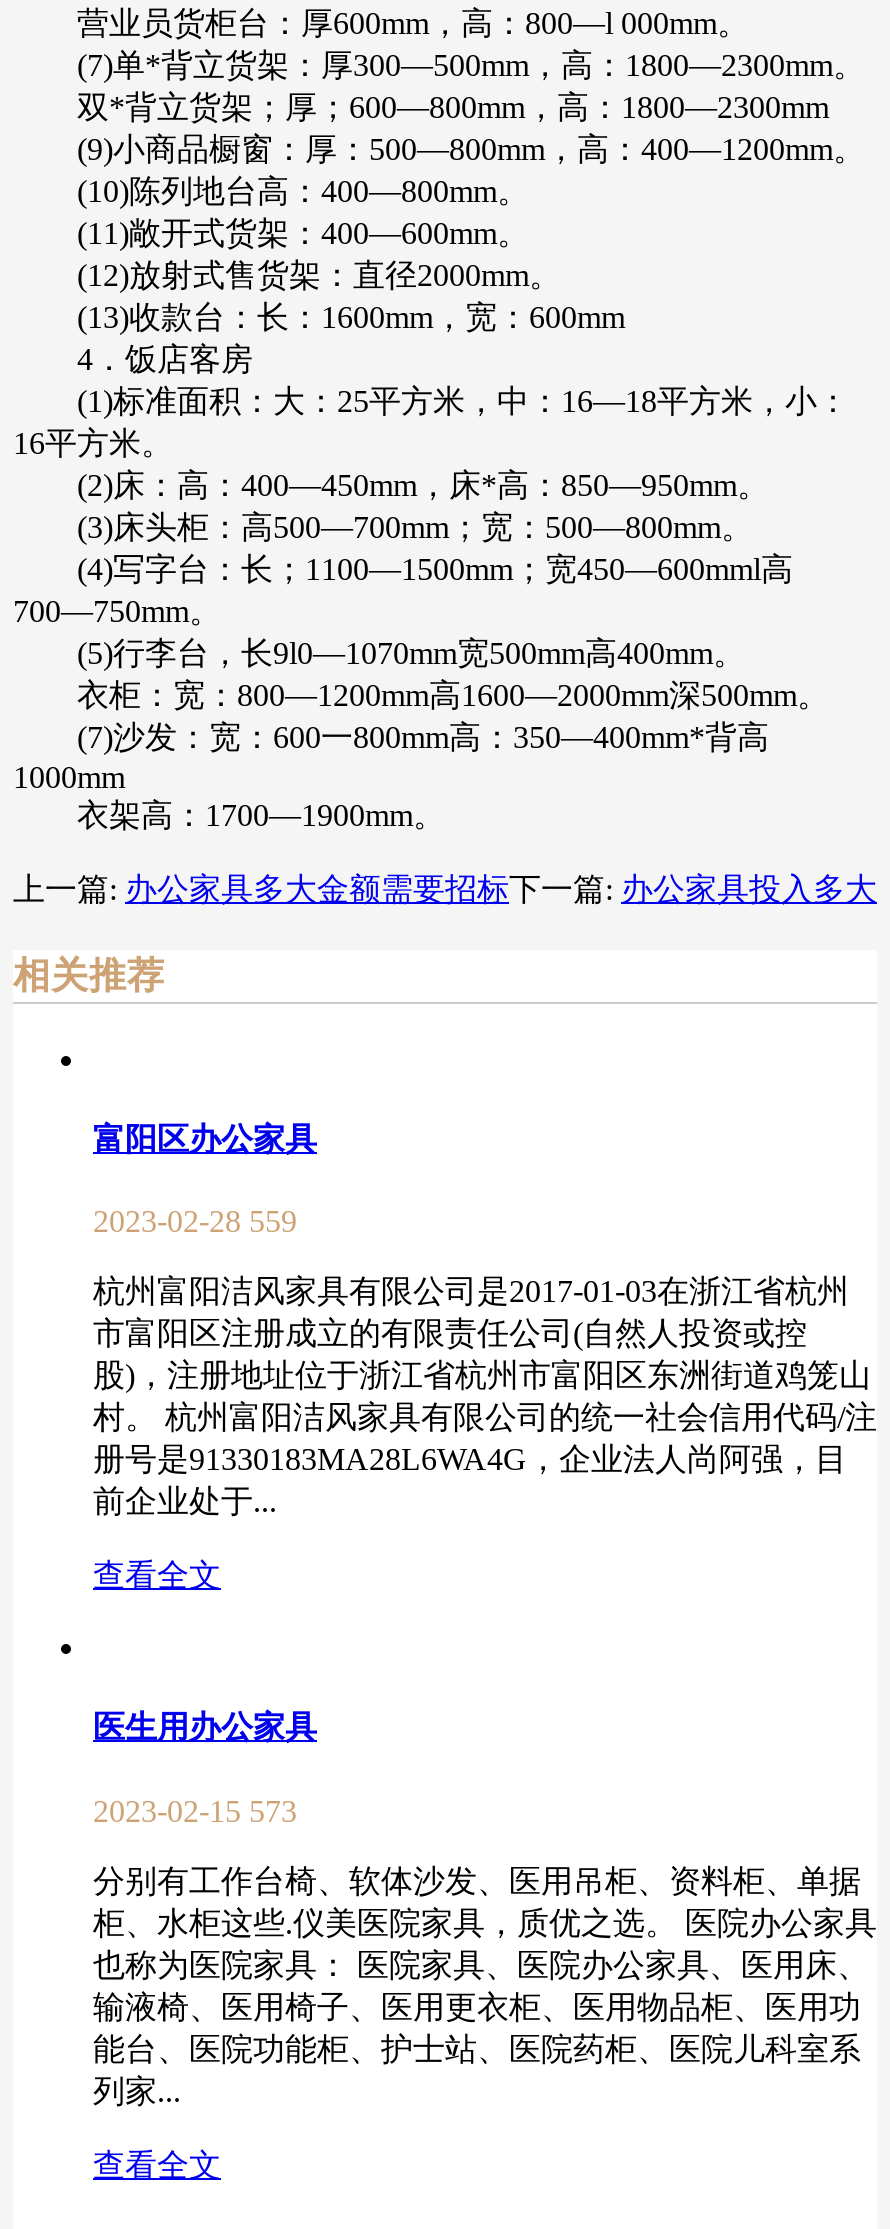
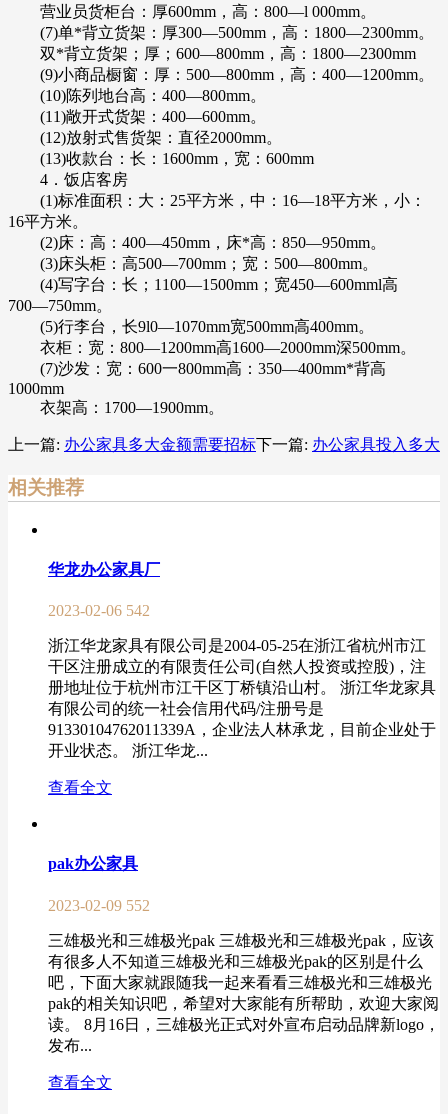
- 富阳区办公家具
+ 华龙办公家具厂

- 2023-02-28 559
+ 2023-02-06 542

- 杭州富阳洁风家具有限公司是2017-01-03在浙江省杭州
- 市富阳区注册成立的有限责任公司(自然人投资或控
- 股)，注册地址位于浙江省杭州市富阳区东洲街道鸡笼山
- 村。 杭州富阳洁风家具有限公司的统一社会信用代码/注
- 册号是91330183MA28L6WA4G，企业法人尚阿强，目
- 前企业处于...
+ 浙江华龙家具有限公司是2004-05-25在浙江省杭州市江
+ 干区注册成立的有限责任公司(自然人投资或控股)，注
+ 册地址位于杭州市江干区丁桥镇沿山村。 浙江华龙家具
+ 有限公司的统一社会信用代码/注册号是
+ 91330104762011339A，企业法人林承龙，目前企业处于
+ 开业状态。 浙江华龙...

- 医生用办公家具
+ pak办公家具

- 2023-02-15 573
+ 2023-02-09 552

- 分别有工作台椅、软体沙发、医用吊柜、资料柜、单据
- 柜、水柜这些.仪美医院家具，质优之选。 医院办公家具
- 也称为医院家具： 医院家具、医院办公家具、医用床、
- 输液椅、医用椅子、医用更衣柜、医用物品柜、医用功
- 能台、医院功能柜、护士站、医院药柜、医院儿科室系
- 列家...
+ 三雄极光和三雄极光pak 三雄极光和三雄极光pak，应该
+ 有很多人不知道三雄极光和三雄极光pak的区别是什么
+ 吧，下面大家就跟随我一起来看看三雄极光和三雄极光
+ pak的相关知识吧，希望对大家能有所帮助，欢迎大家阅
+ 读。 8月16日，三雄极光正式对外宣布启动品牌新logo，
+ 发布...
